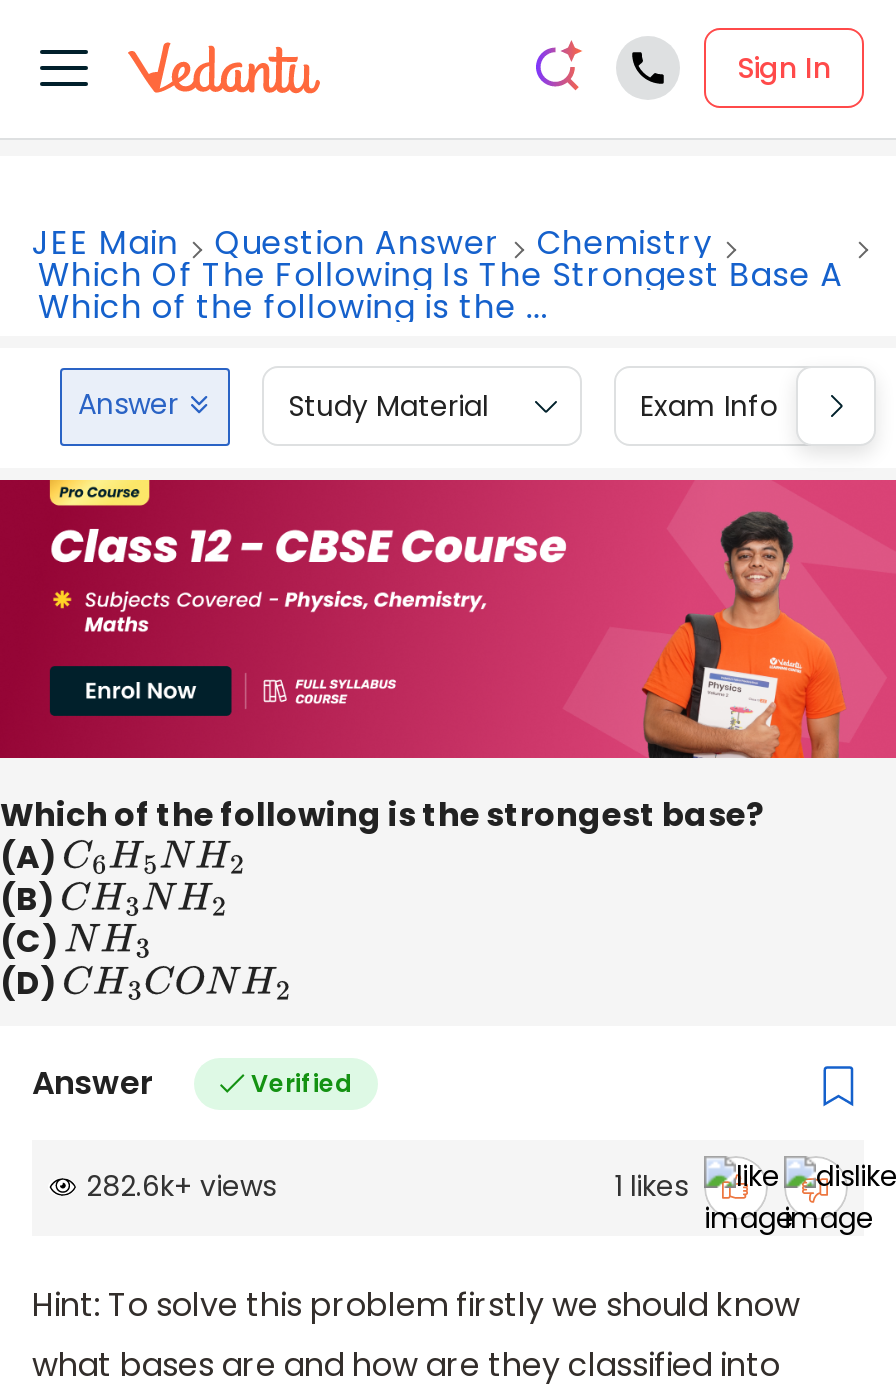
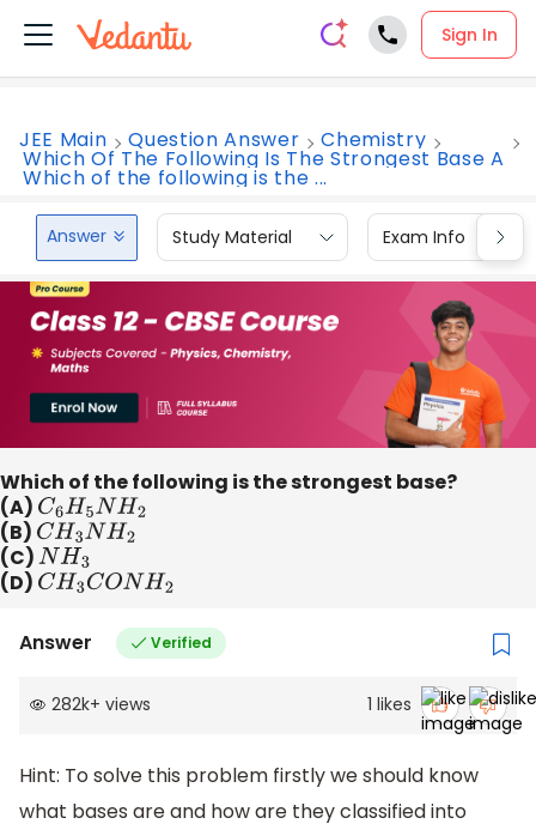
- 282.6k+ views
+ 282k+ views
